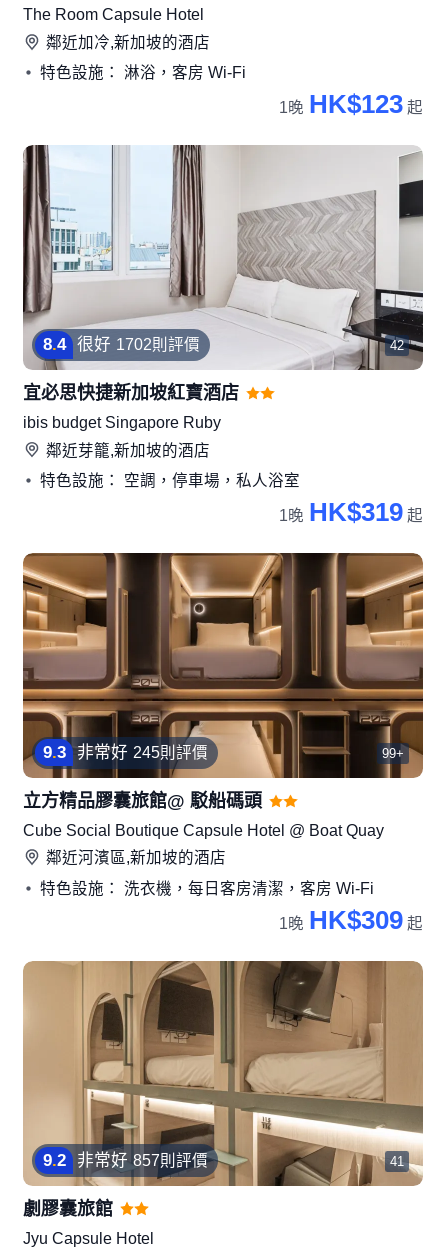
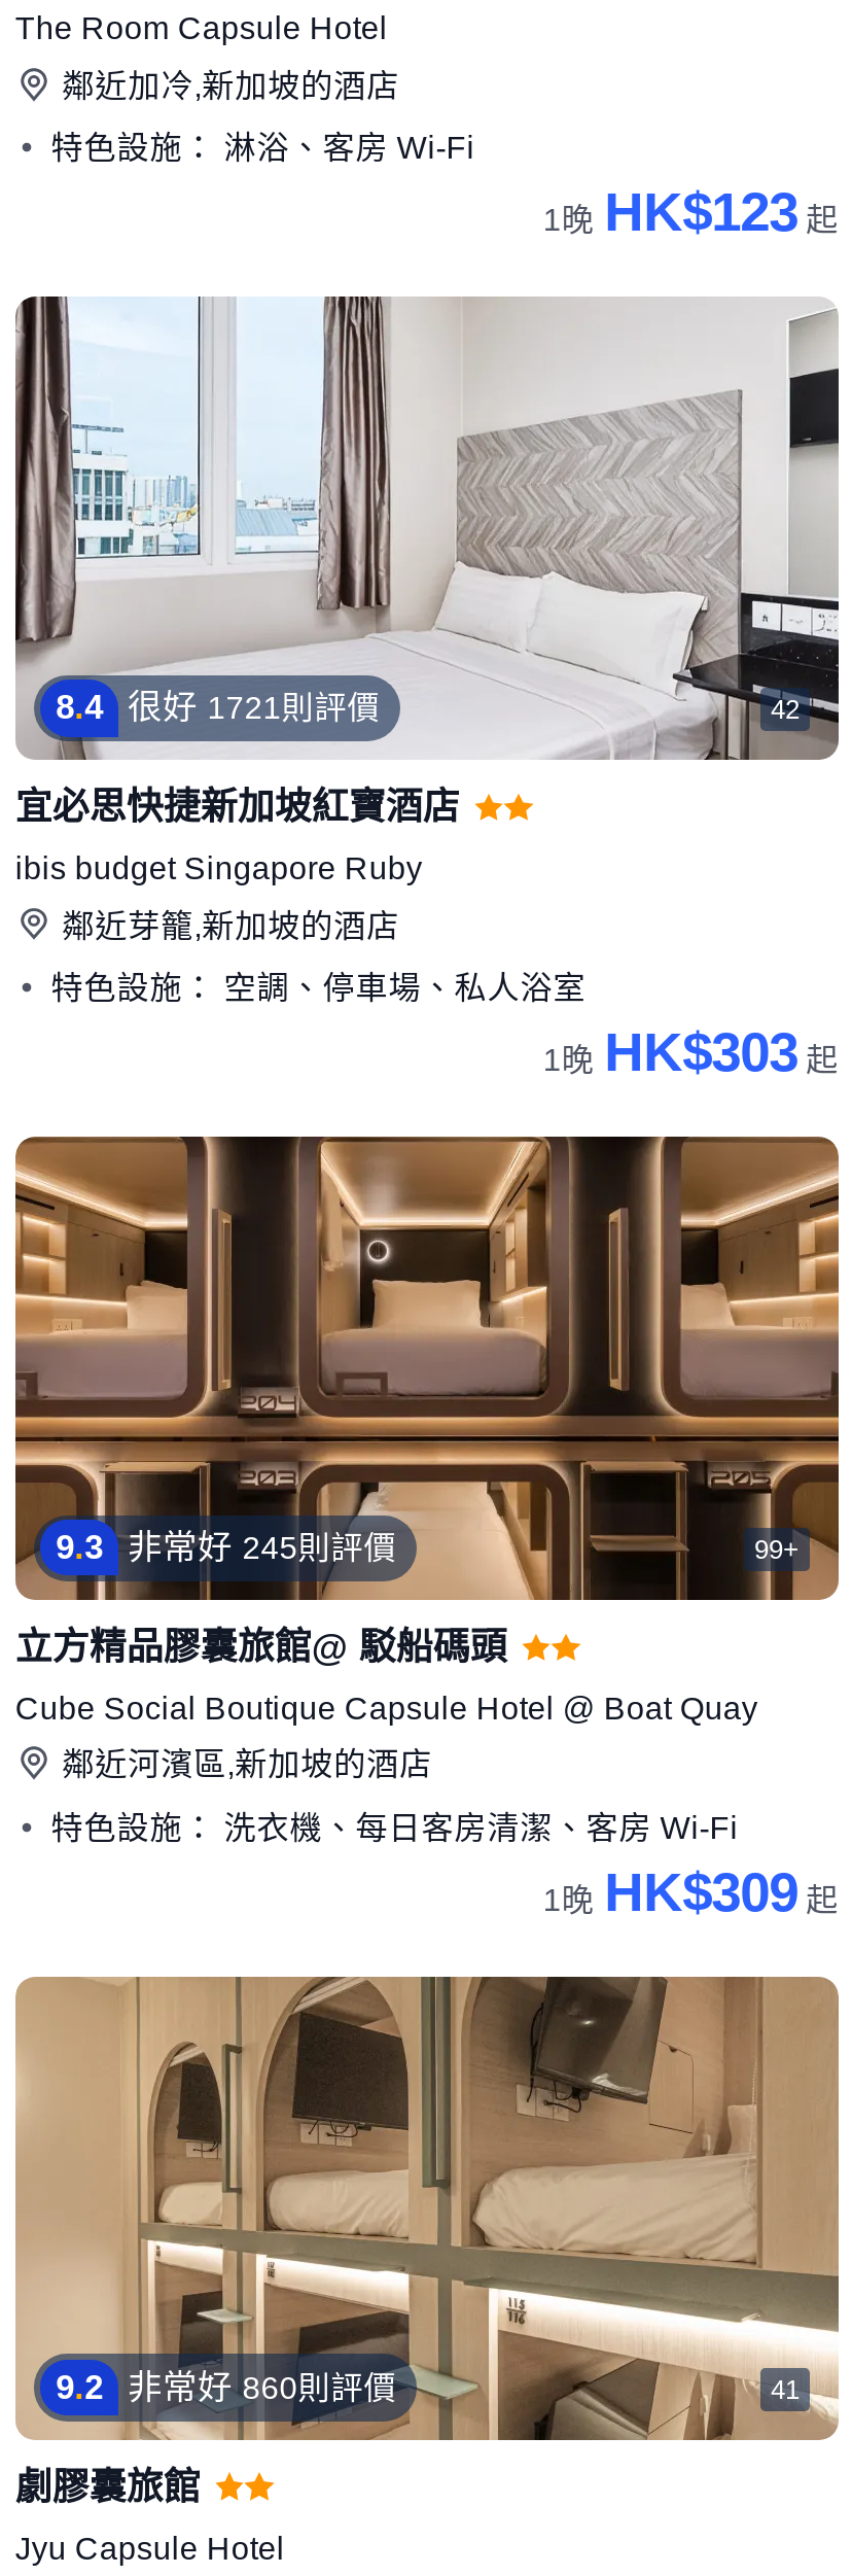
- 特色設施： 淋浴，客房 Wi-Fi
+ 特色設施： 淋浴、客房 Wi-Fi

- 8.4 很好 1702則評價
+ 8.4 很好 1721則評價

- 特色設施： 空調，停車場，私人浴室
+ 特色設施： 空調、停車場、私人浴室

- 1晚 HK$319起
+ 1晚 HK$303起

- 特色設施： 洗衣機，每日客房清潔，客房 Wi-Fi
+ 特色設施： 洗衣機、每日客房清潔、客房 Wi-Fi

- 非常好 857則評價
+ 非常好 860則評價
